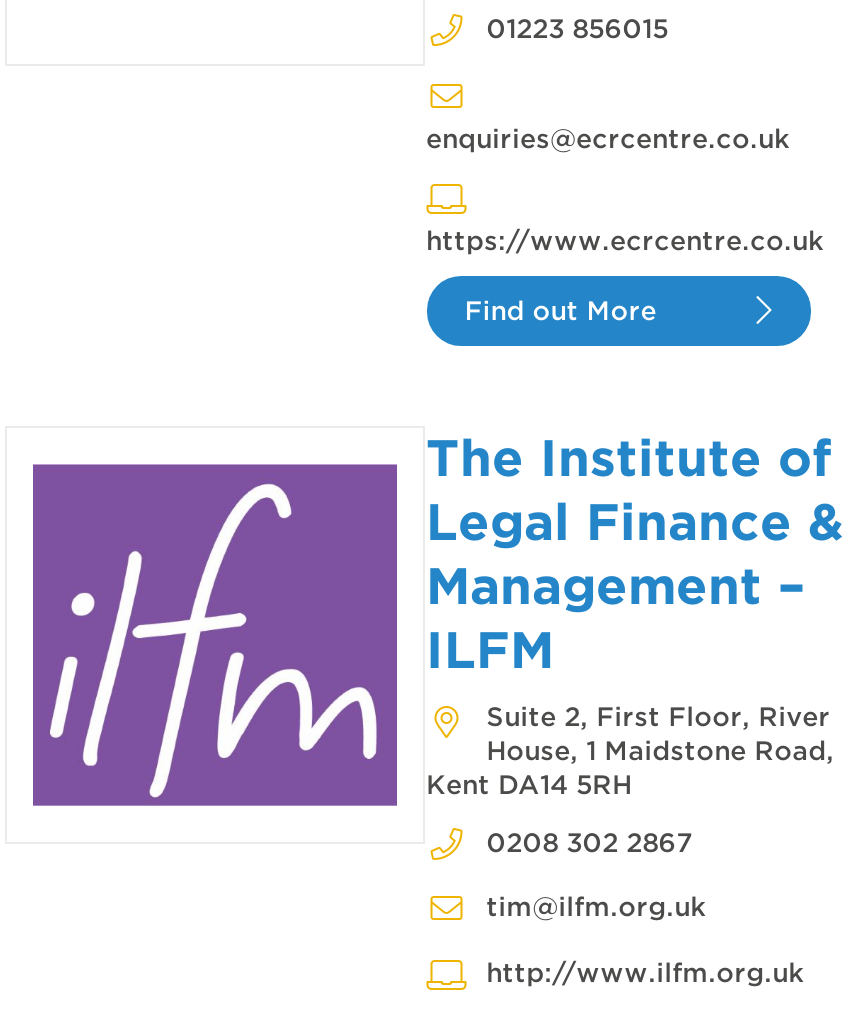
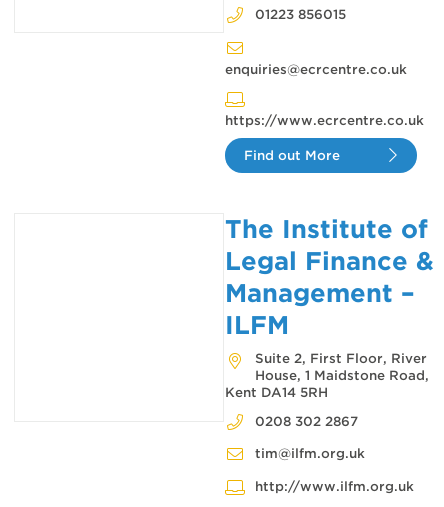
- [image]
